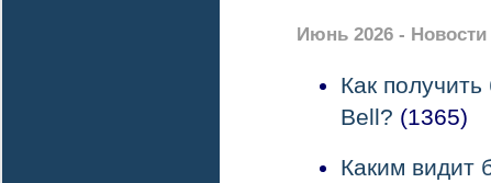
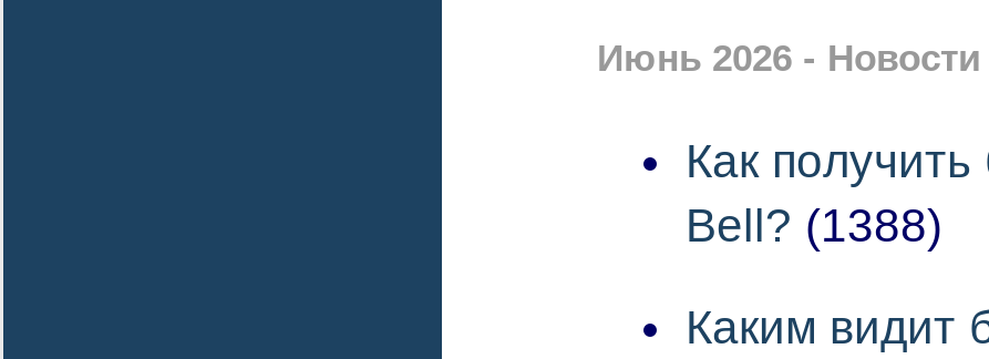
- Bell? (1365)
+ Bell? (1388)
